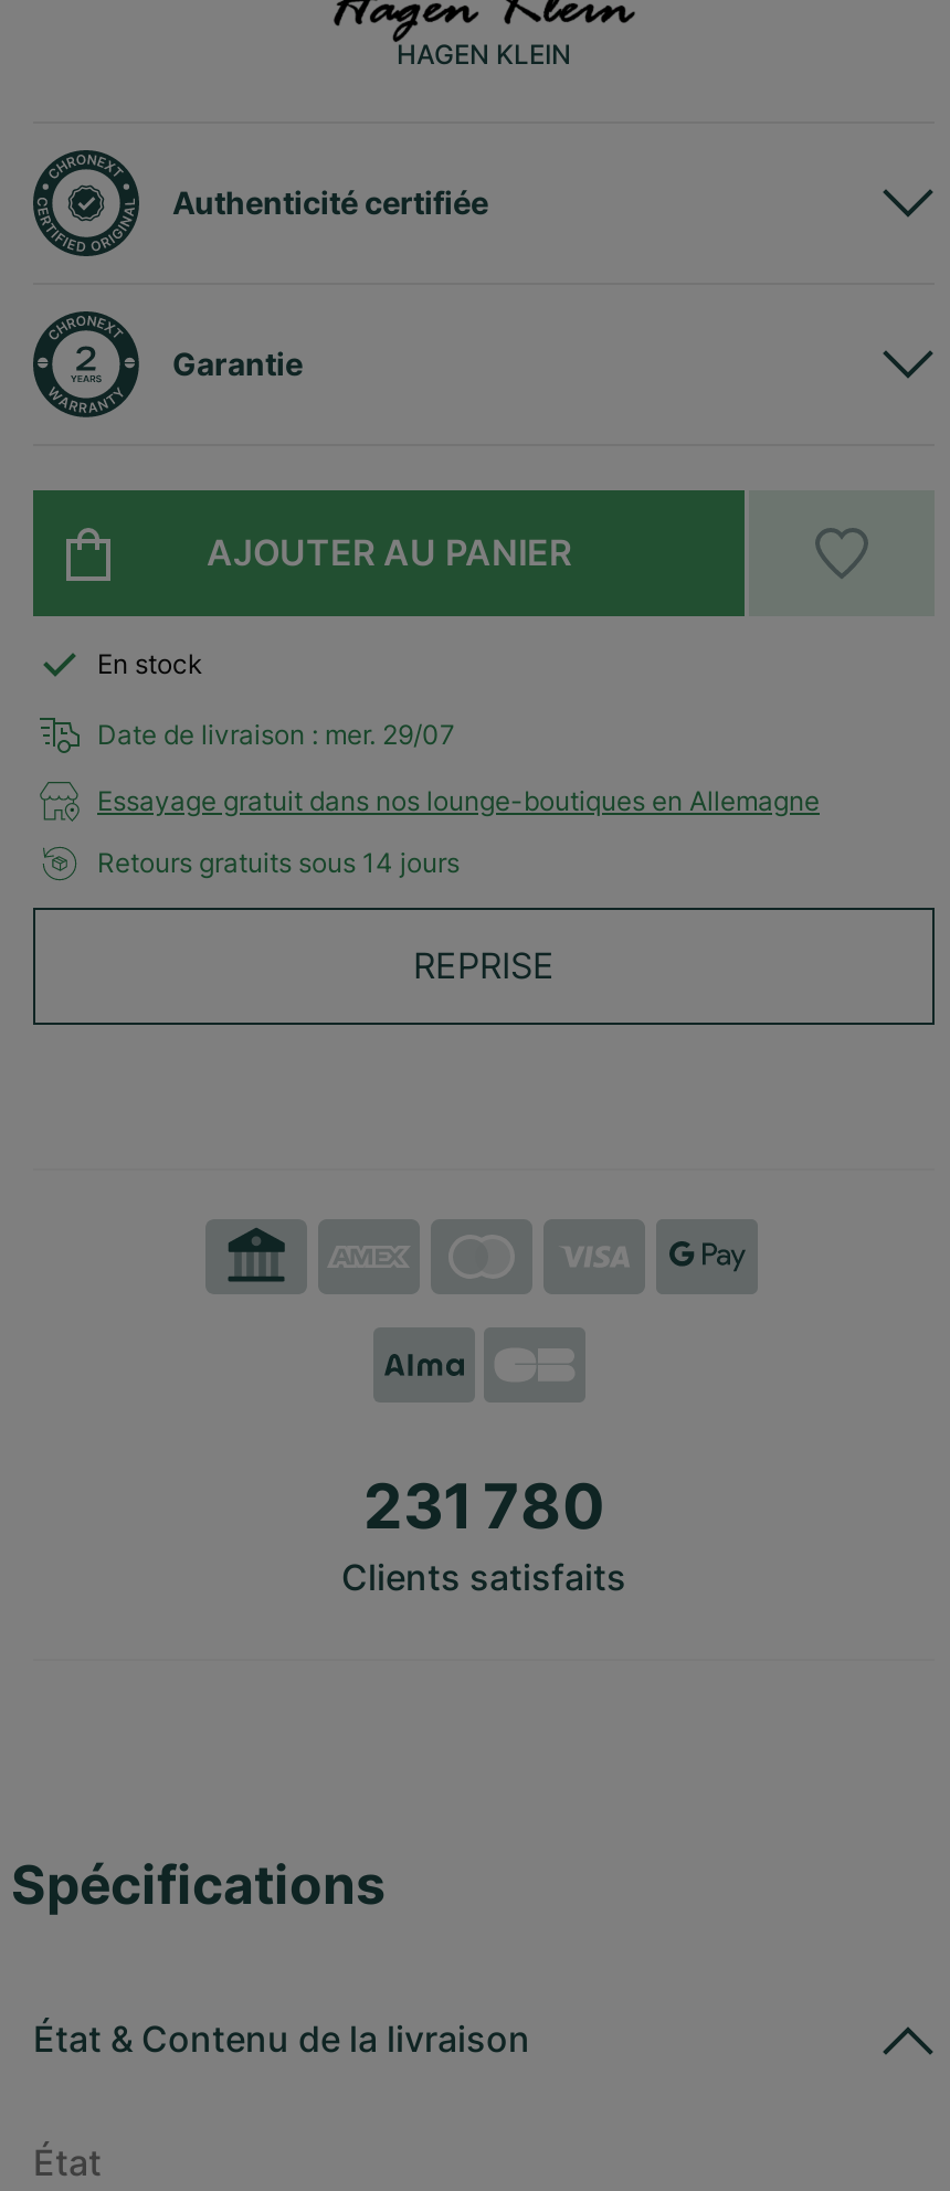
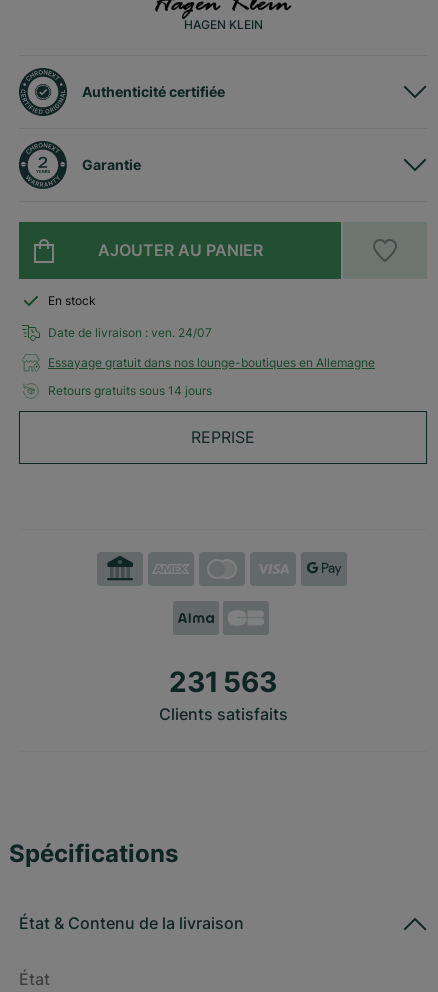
- Date de livraison : mer. 29/07
+ Date de livraison : ven. 24/07

- 231 780
+ 231 563
